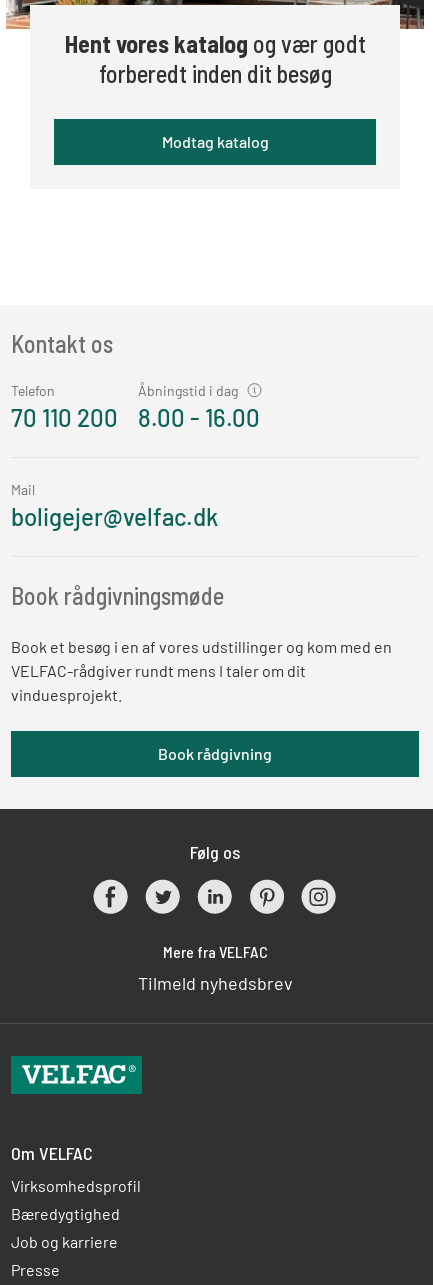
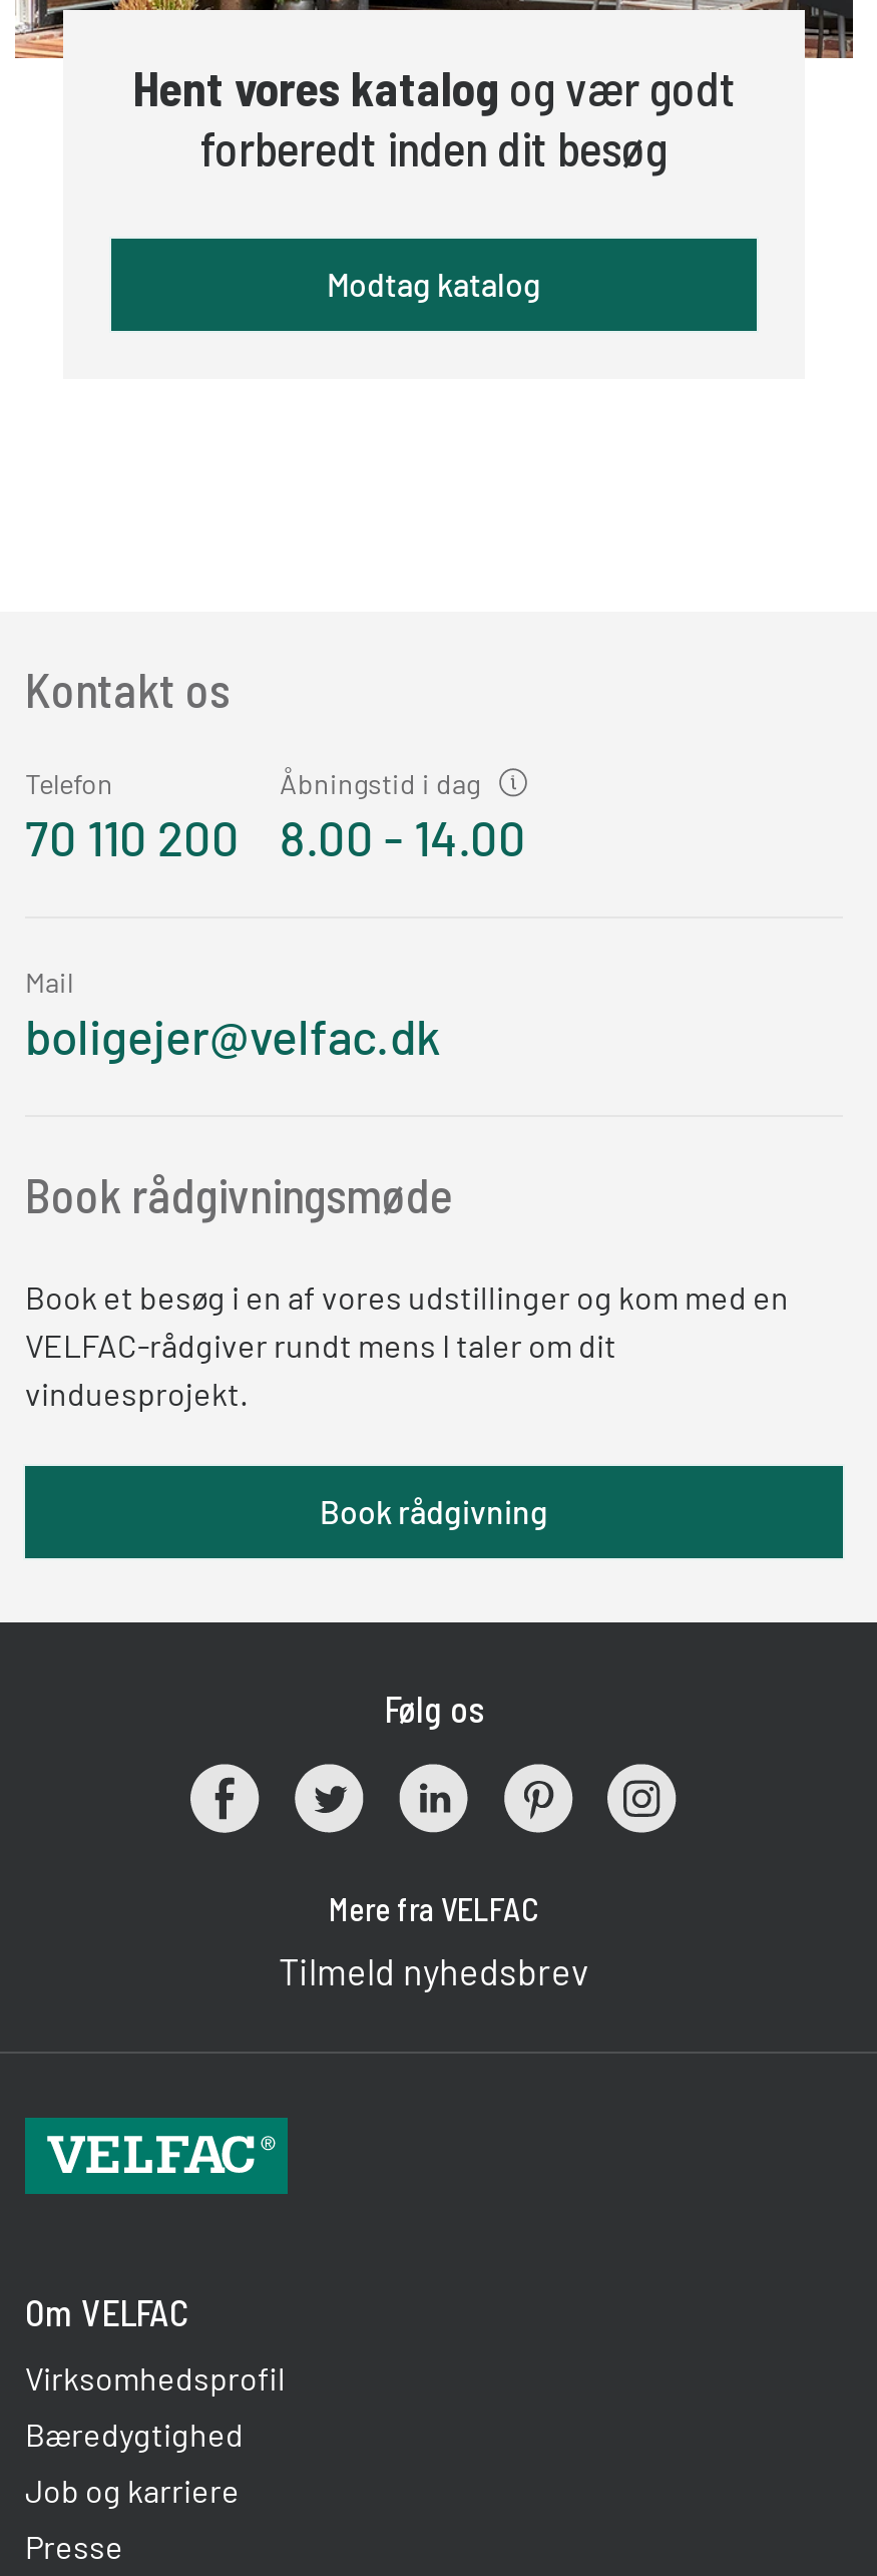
- 70 110 200 8.00 - 16.00
+ 70 110 200 8.00 - 14.00
